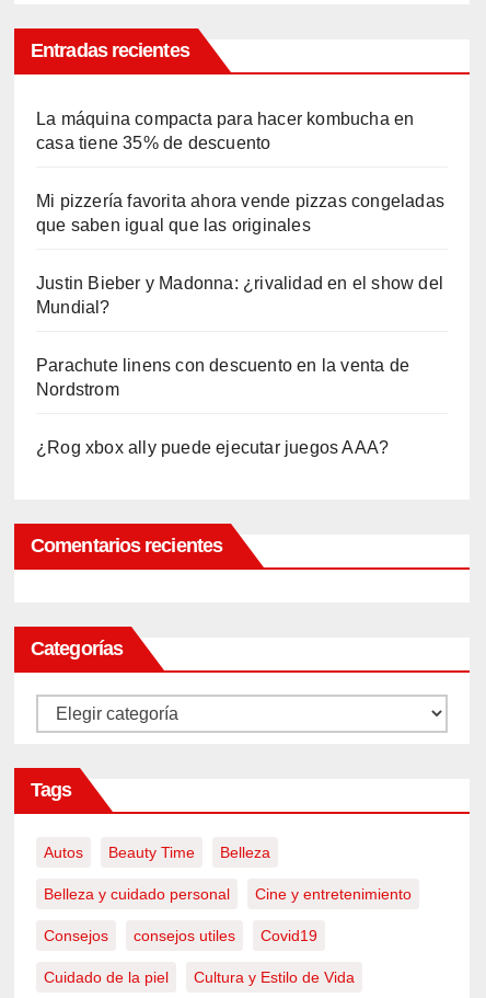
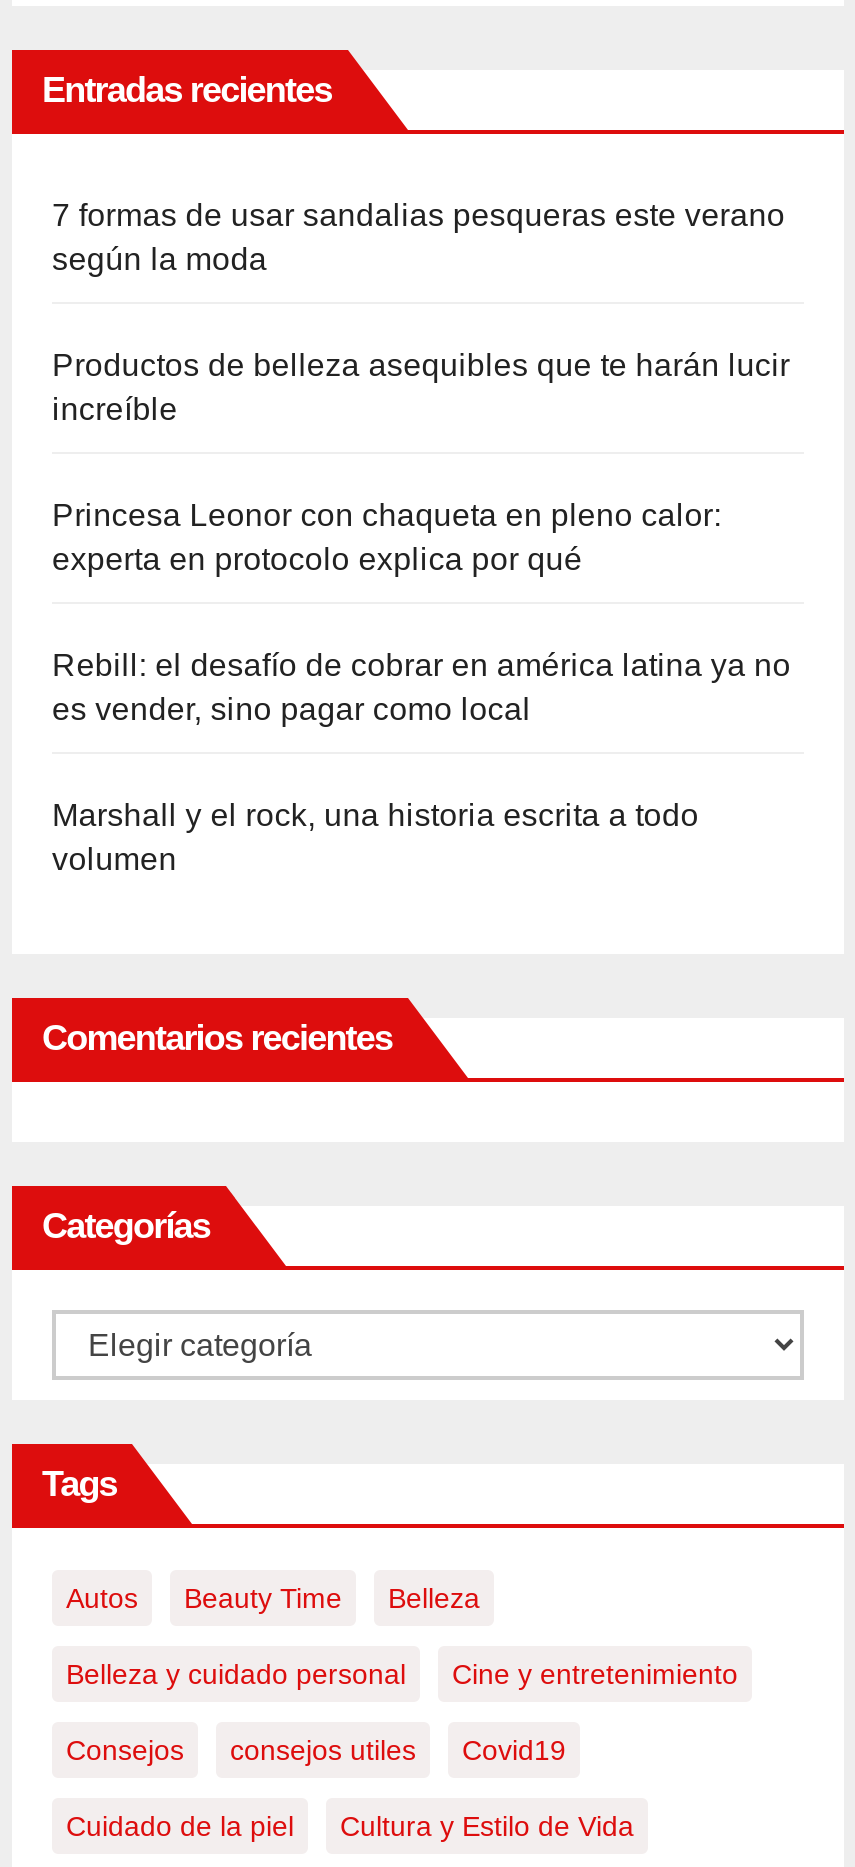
- La máquina compacta para hacer kombucha en
- casa tiene 35% de descuento
+ 7 formas de usar sandalias pesqueras este verano
+ según la moda

- Mi pizzería favorita ahora vende pizzas congeladas
- que saben igual que las originales
+ Productos de belleza asequibles que te harán lucir
+ increíble

- Justin Bieber y Madonna: ¿rivalidad en el show del
- Mundial?
+ Princesa Leonor con chaqueta en pleno calor:
+ experta en protocolo explica por qué

- Parachute linens con descuento en la venta de
- Nordstrom
+ Rebill: el desafío de cobrar en américa latina ya no
+ es vender, sino pagar como local

- ¿Rog xbox ally puede ejecutar juegos AAA?
+ Marshall y el rock, una historia escrita a todo
+ volumen
